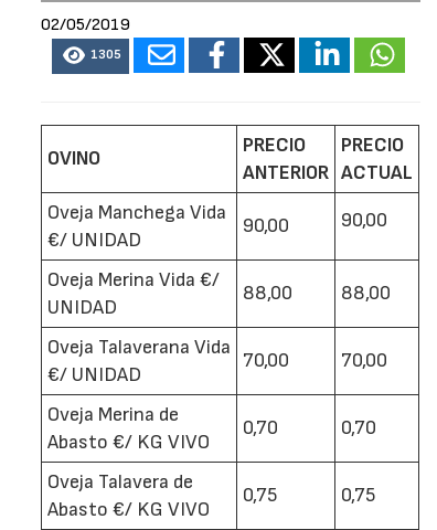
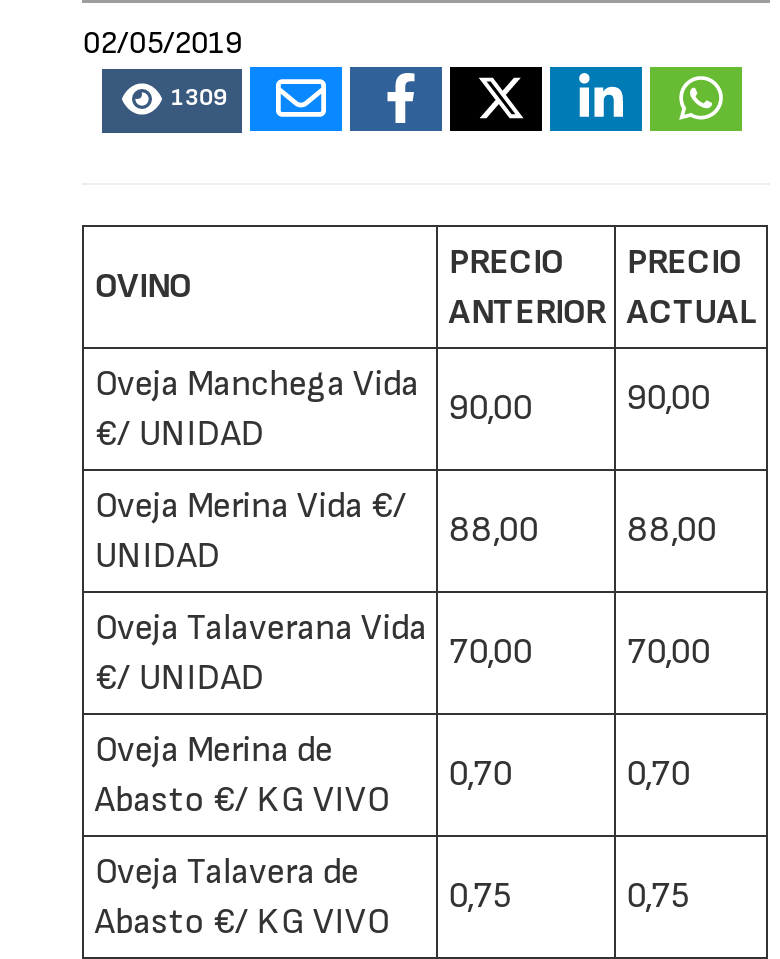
- 1305
+ 1309
